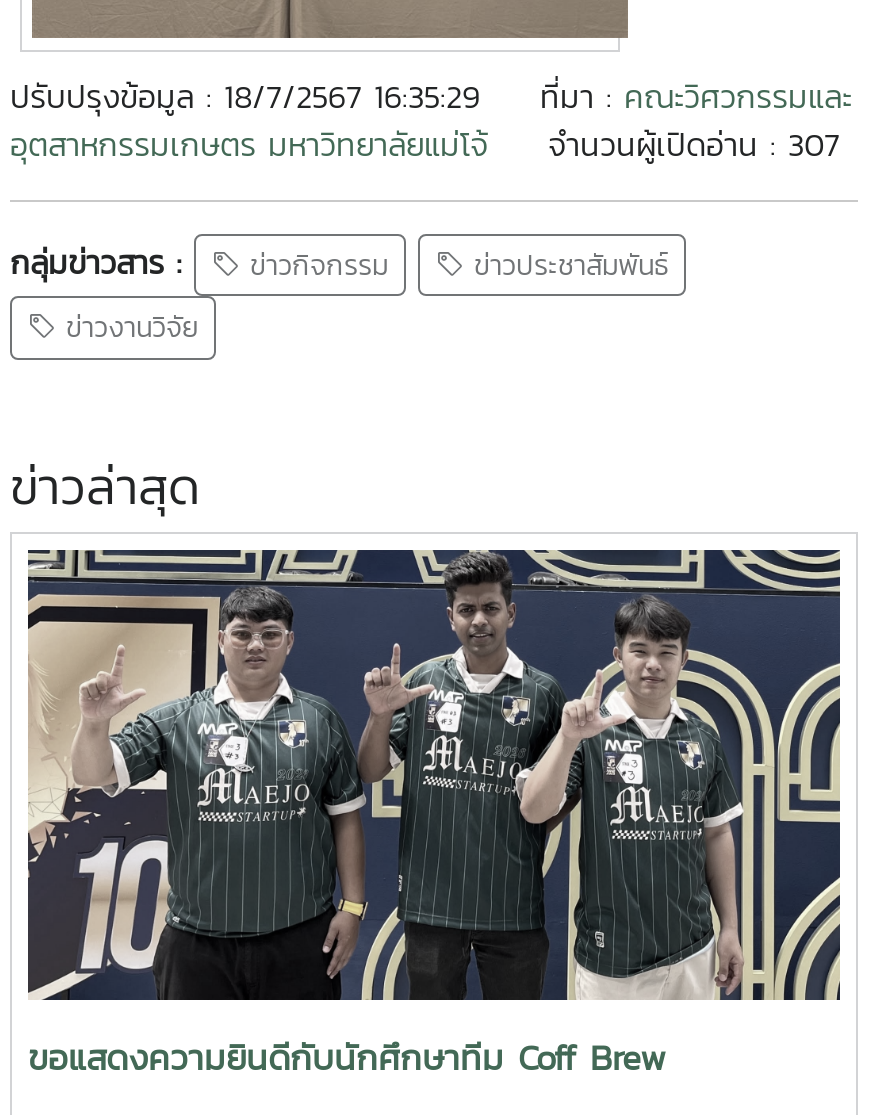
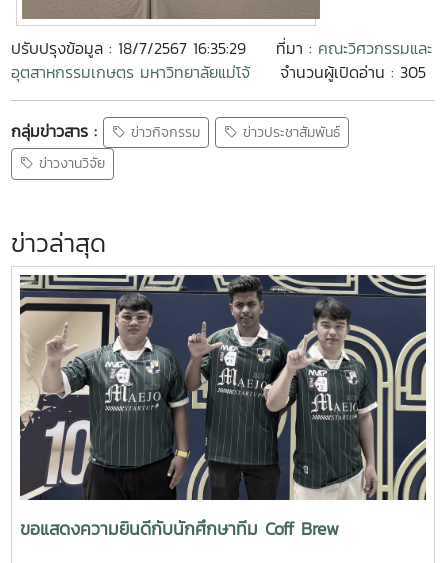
- จำนวนผู้เปิดอ่าน : 307
+ จำนวนผู้เปิดอ่าน : 305
